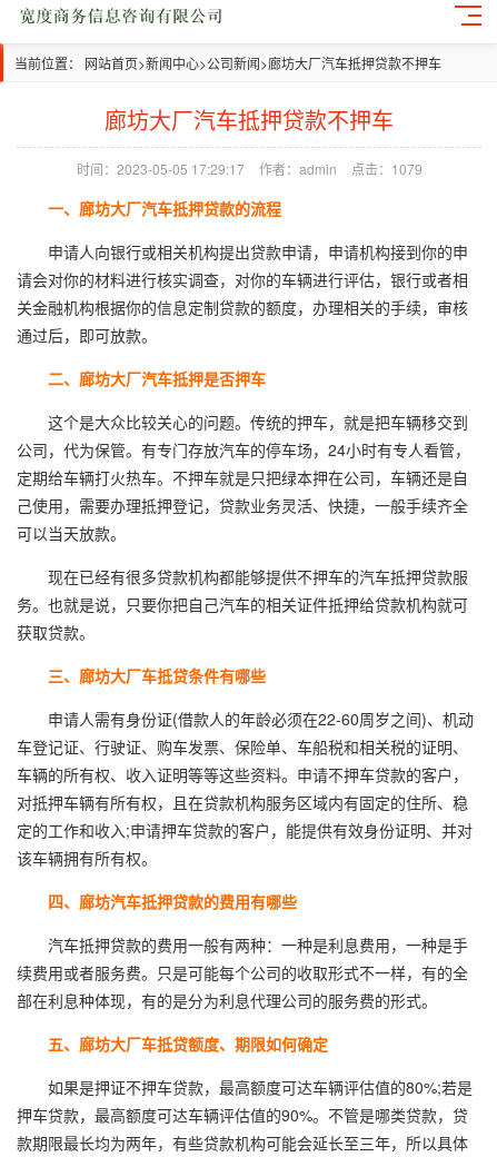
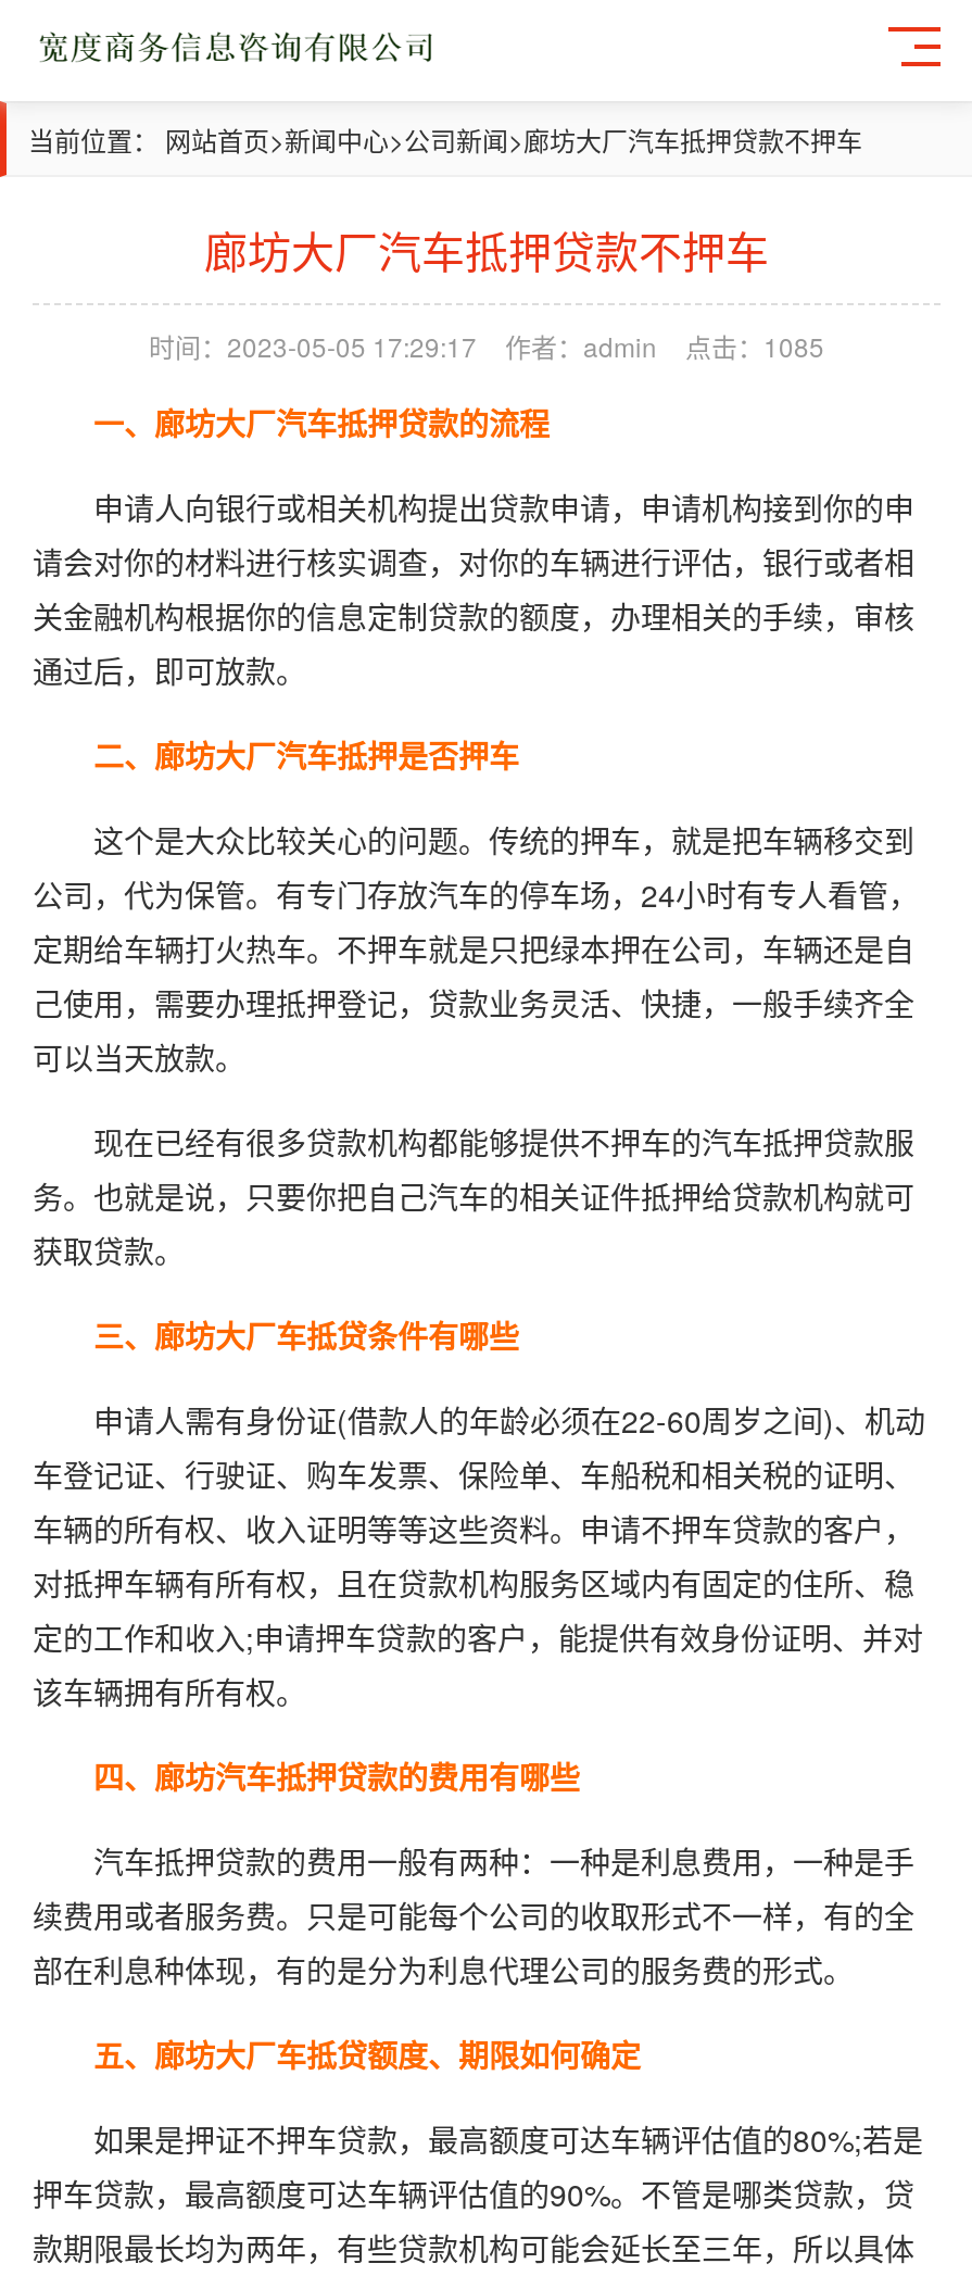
- 时间：2023-05-05 17:29:17 作者：admin 点击：1079
+ 时间：2023-05-05 17:29:17 作者：admin 点击：1085
